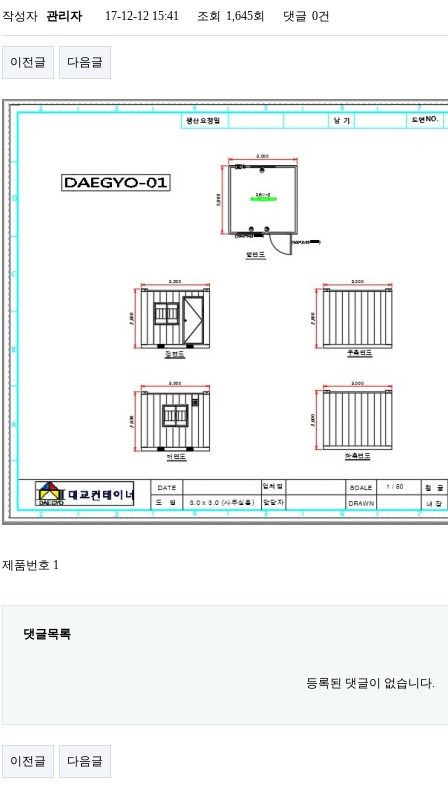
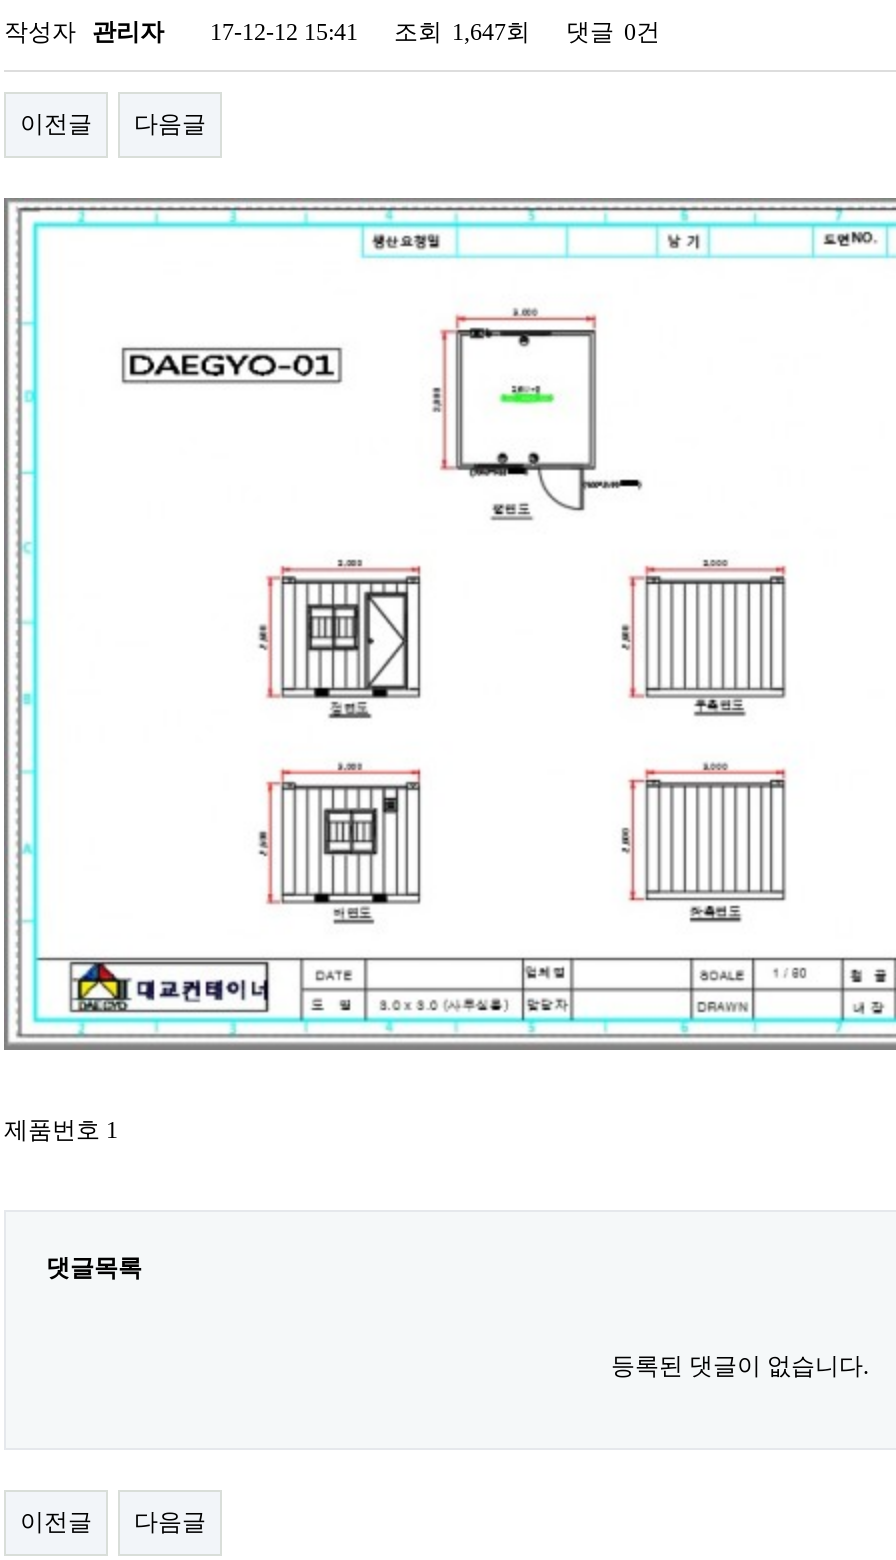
- 작성자 관리자 17-12-12 15:41 조회 1,645회 댓글 0건
+ 작성자 관리자 17-12-12 15:41 조회 1,647회 댓글 0건
